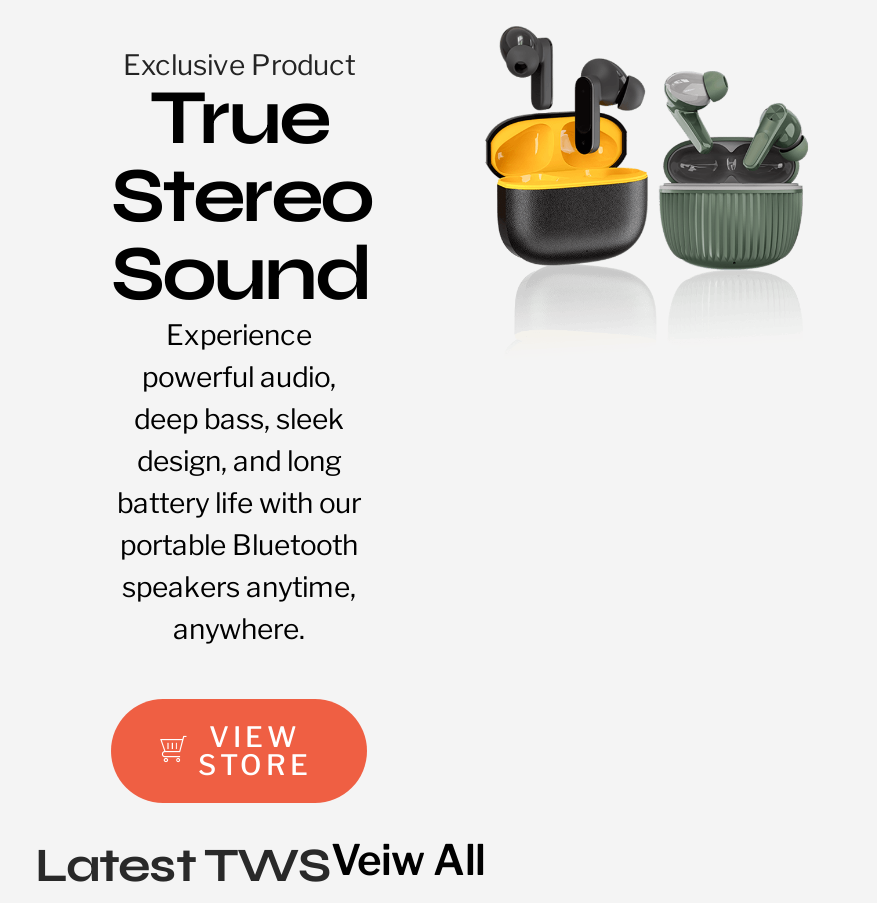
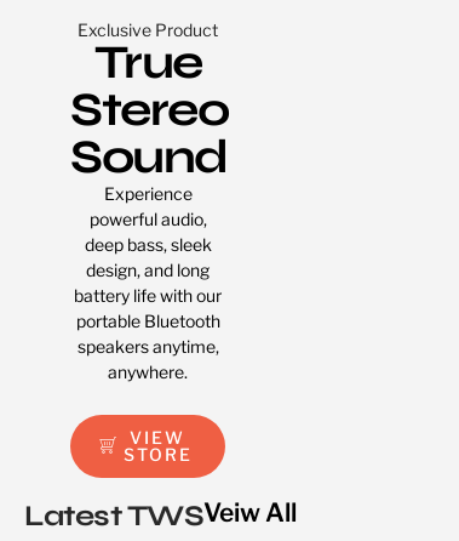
- [image]
